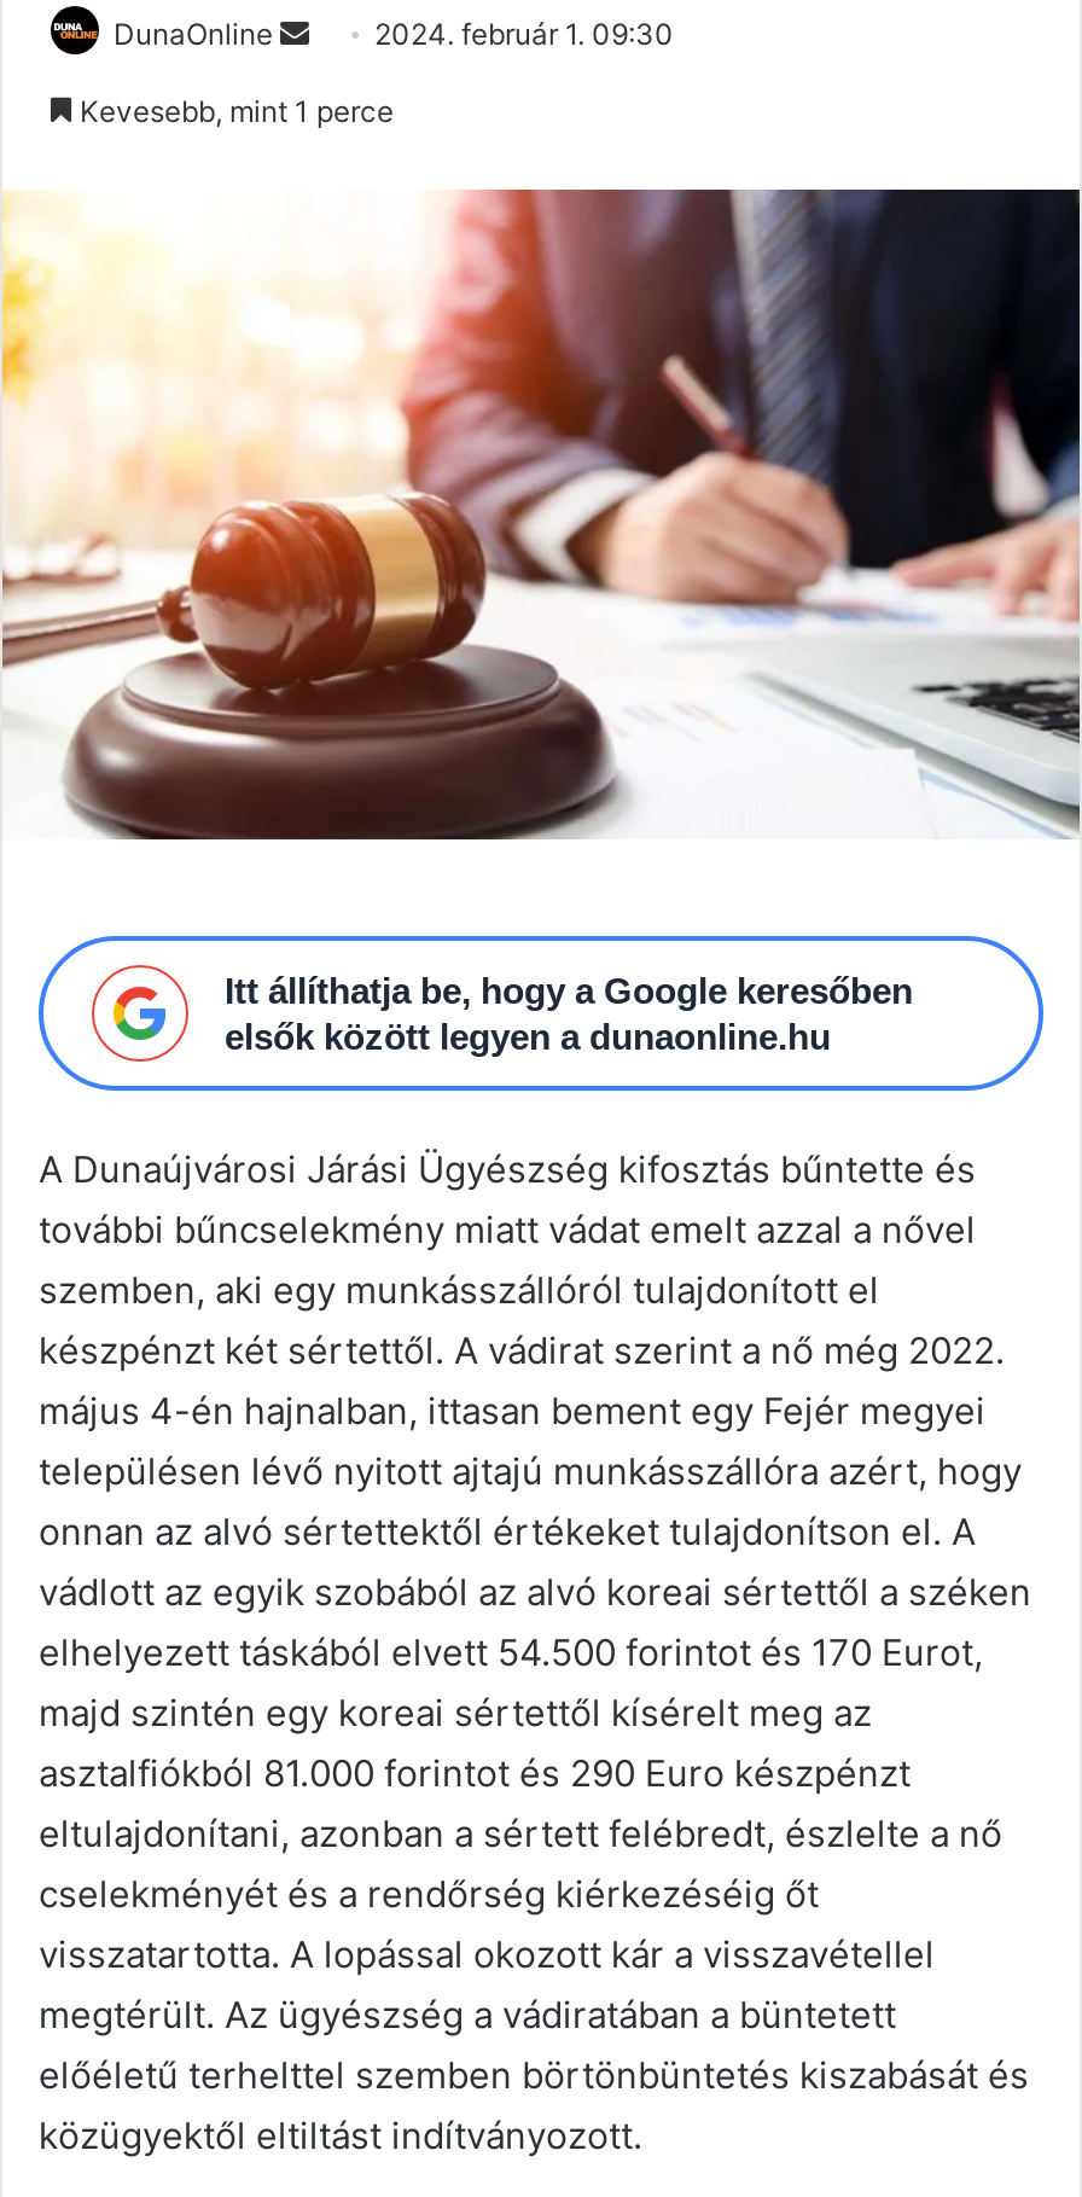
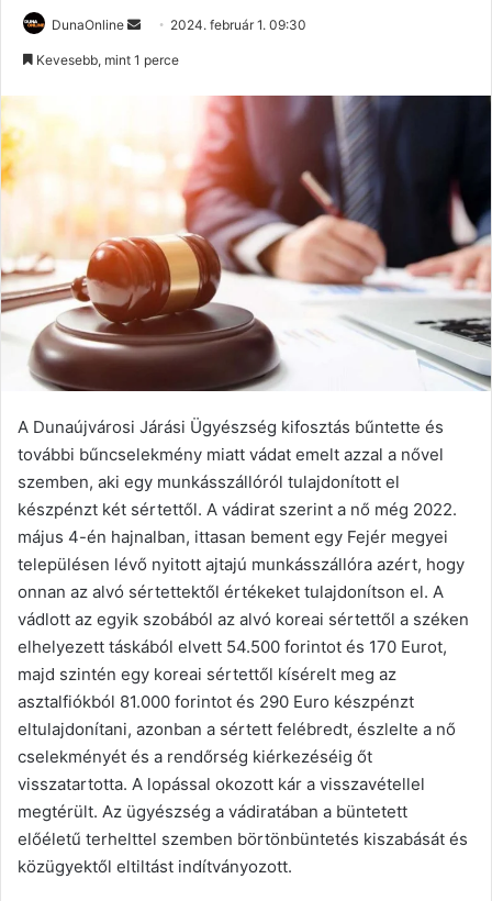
- [image]
- Itt állíthatja be, hogy a Google keresőben
- elsők között legyen a dunaonline.hu
